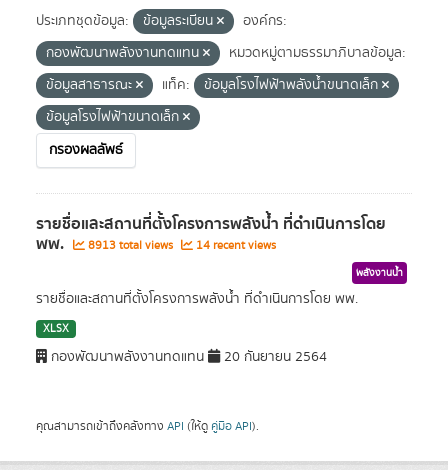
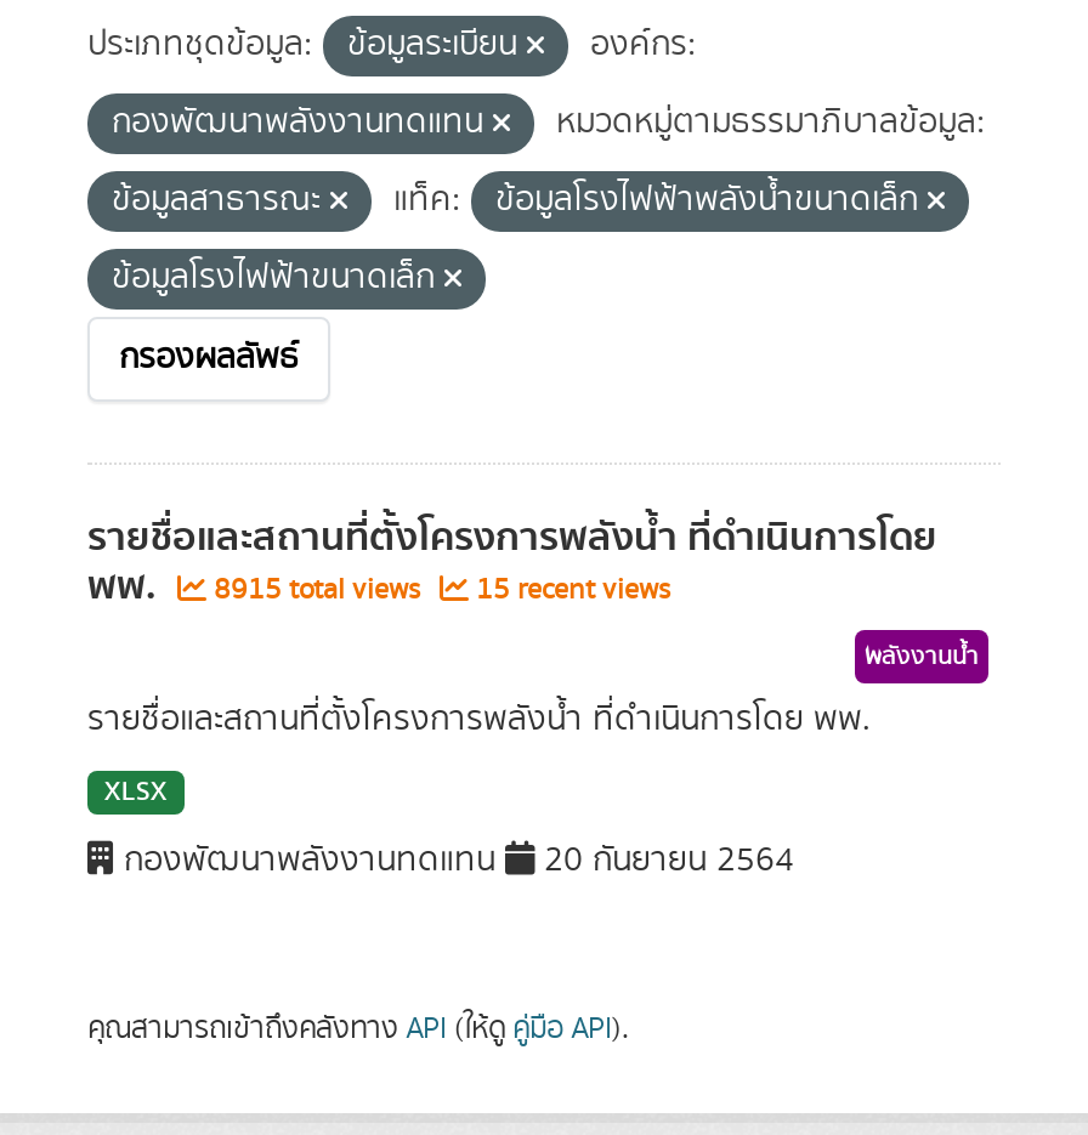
- 8913 total views
+ 8915 total views

- 14 recent views
+ 15 recent views
